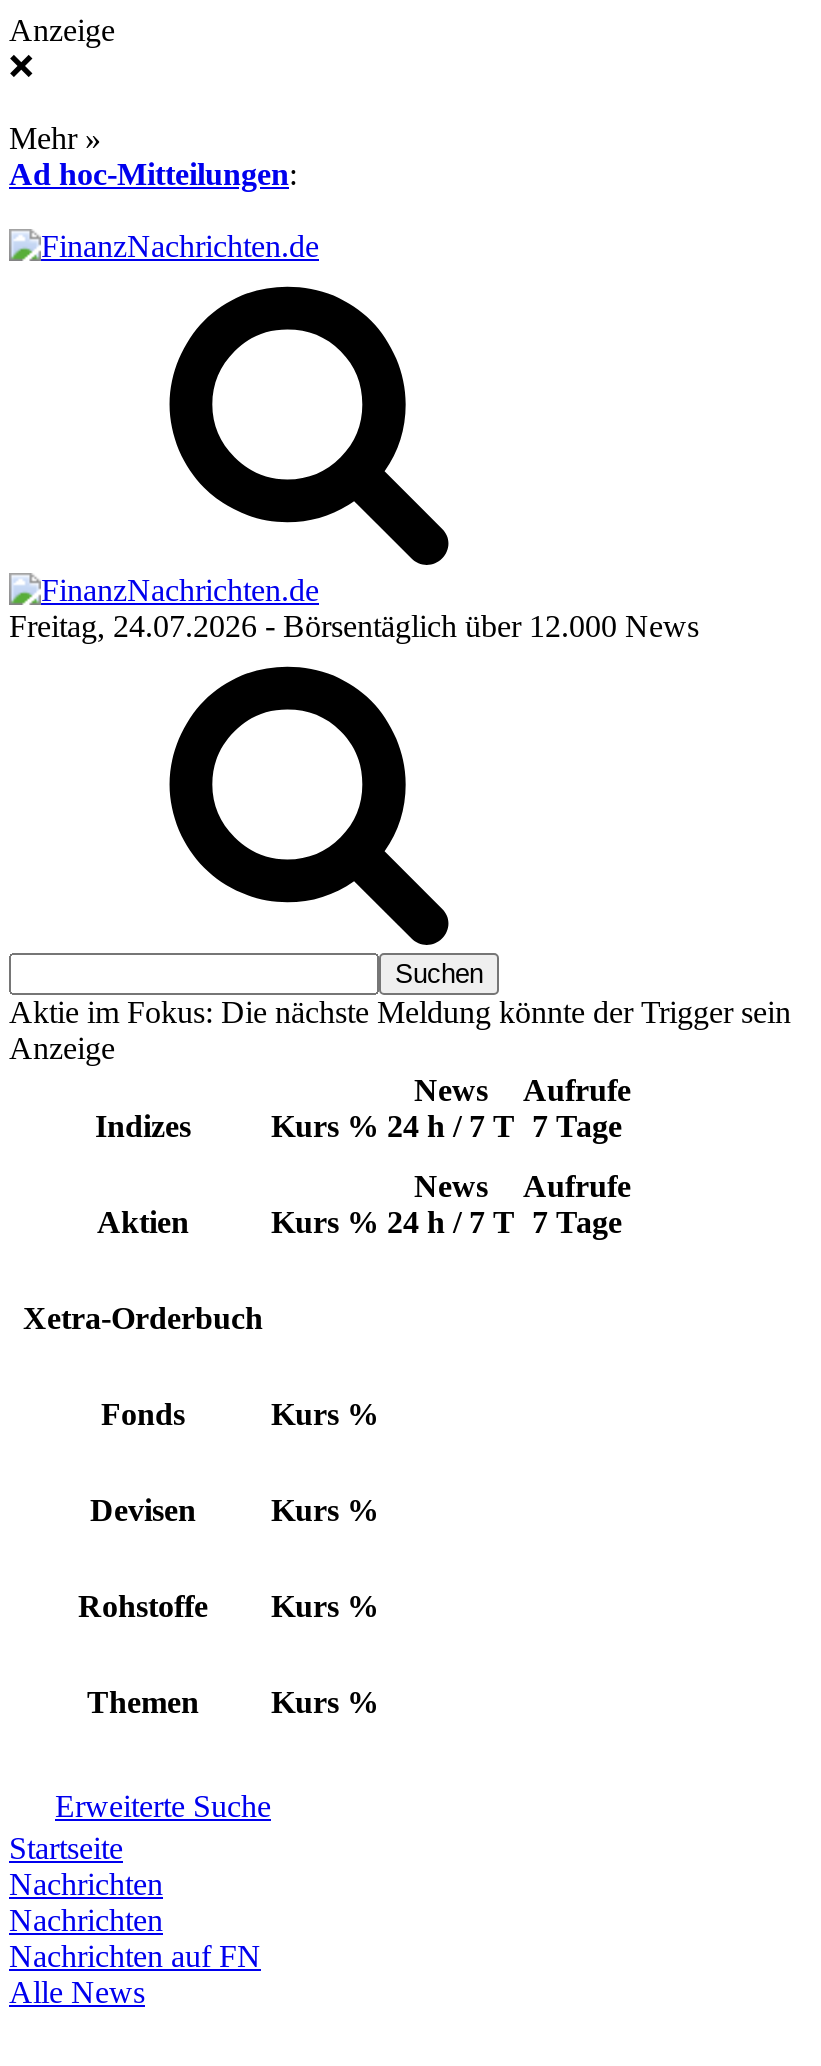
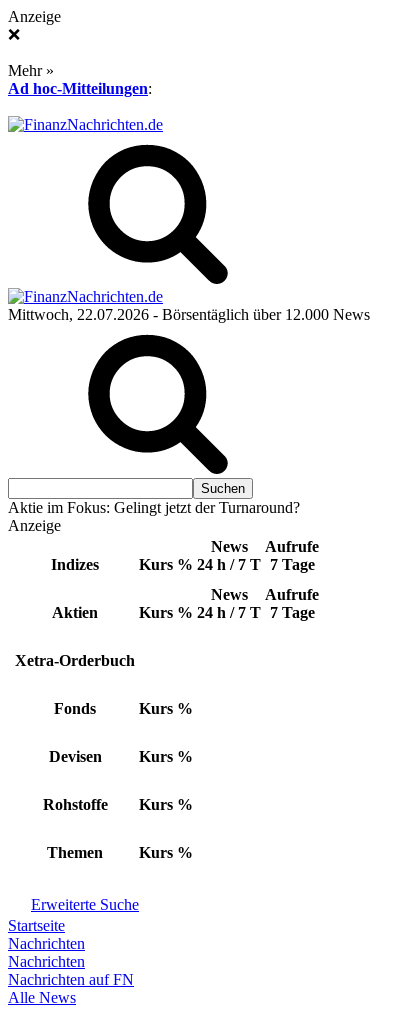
- Freitag, 24.07.2026 - Börsentäglich über 12.000 News
+ Mittwoch, 22.07.2026 - Börsentäglich über 12.000 News

- Aktie im Fokus: Die nächste Meldung könnte der Trigger sein
+ Aktie im Fokus: Gelingt jetzt der Turnaround?
